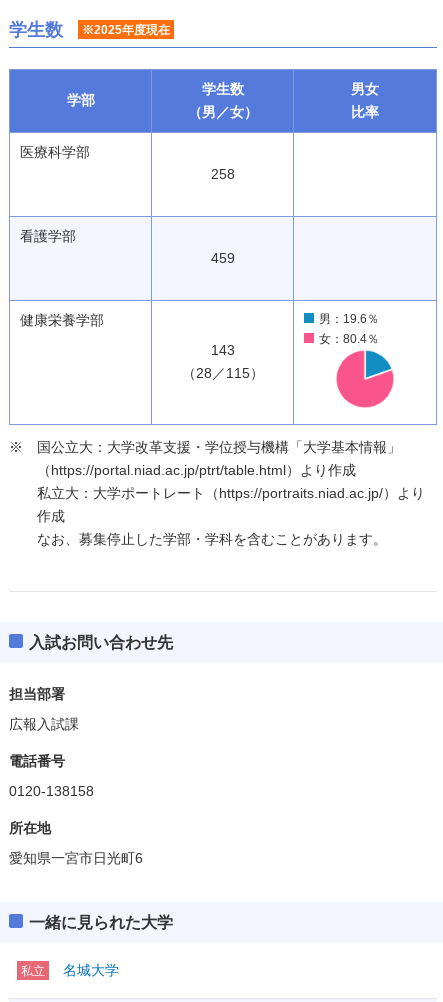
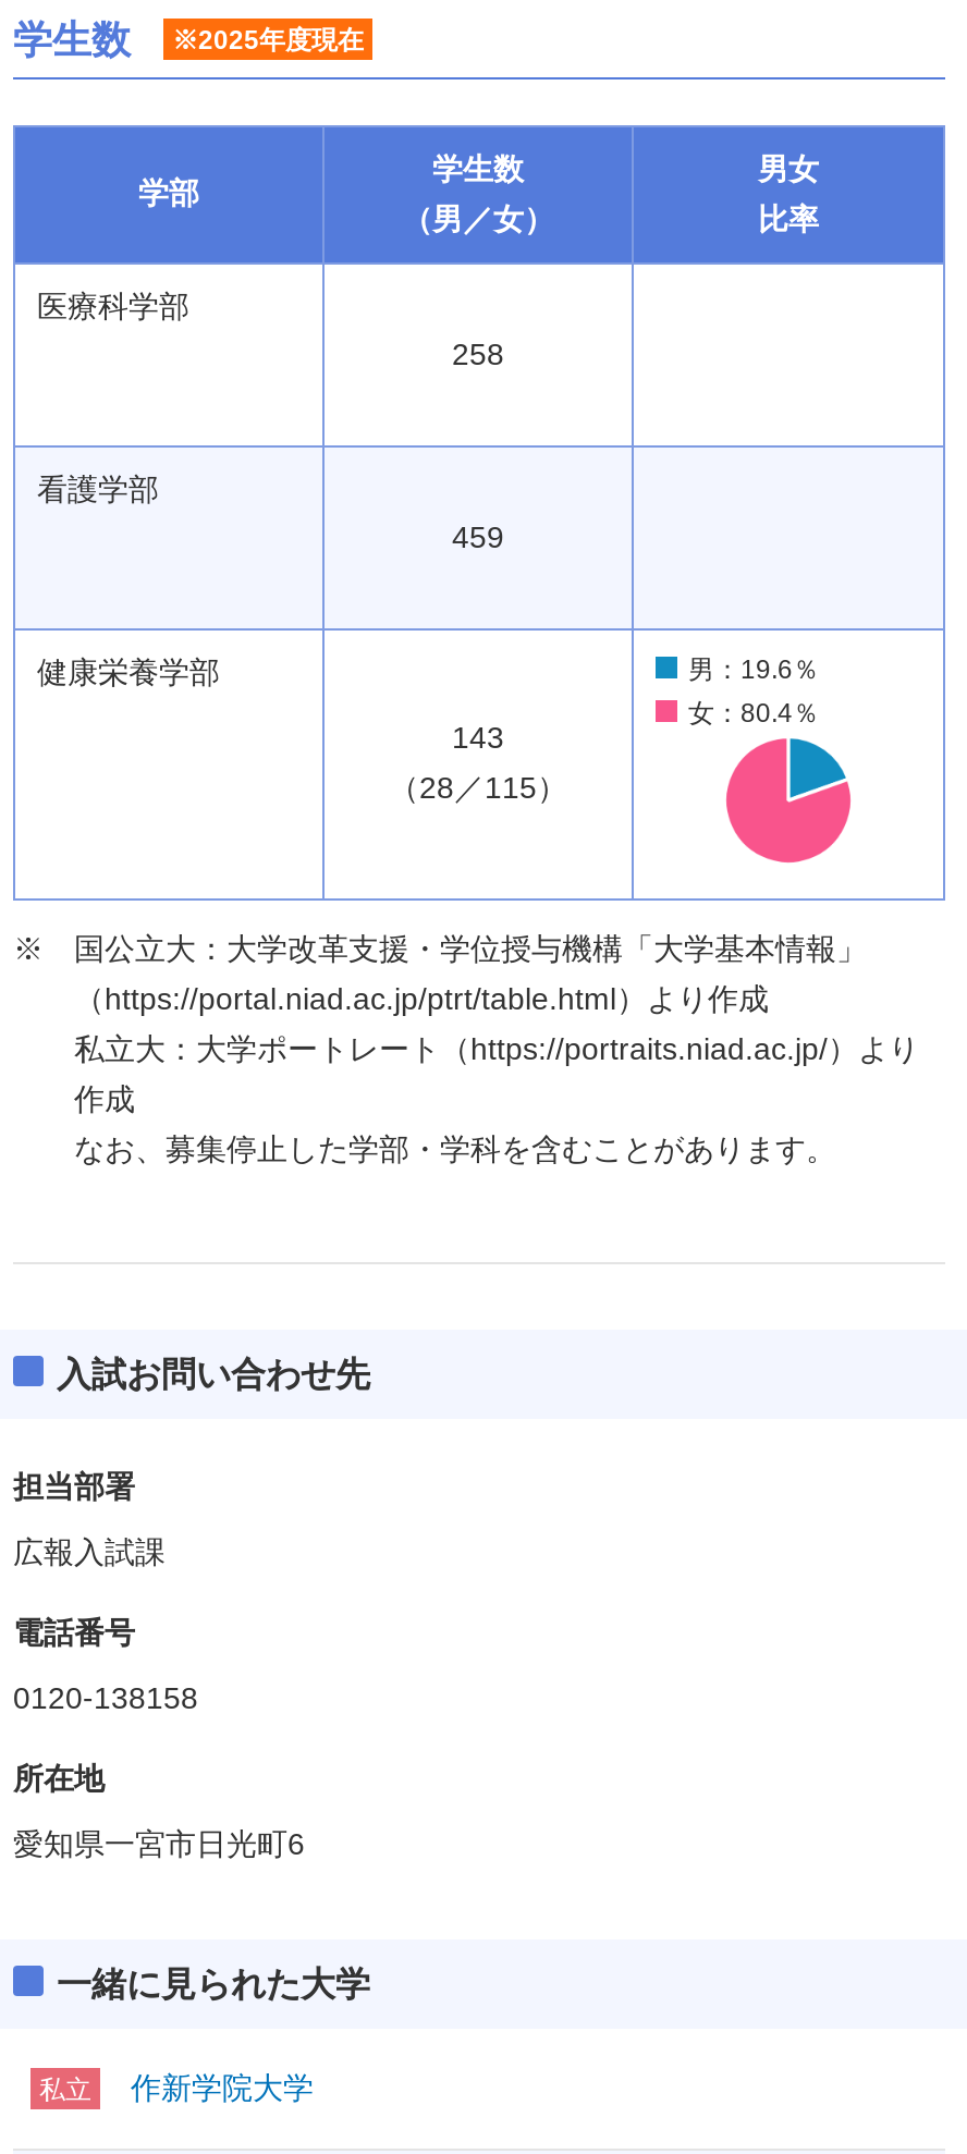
- 名城大学
+ 作新学院大学
